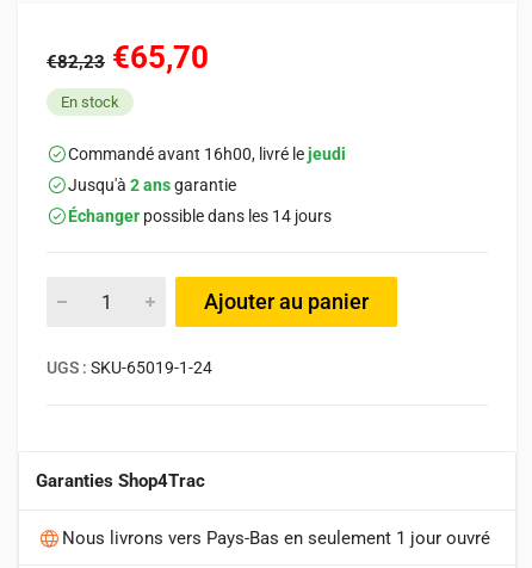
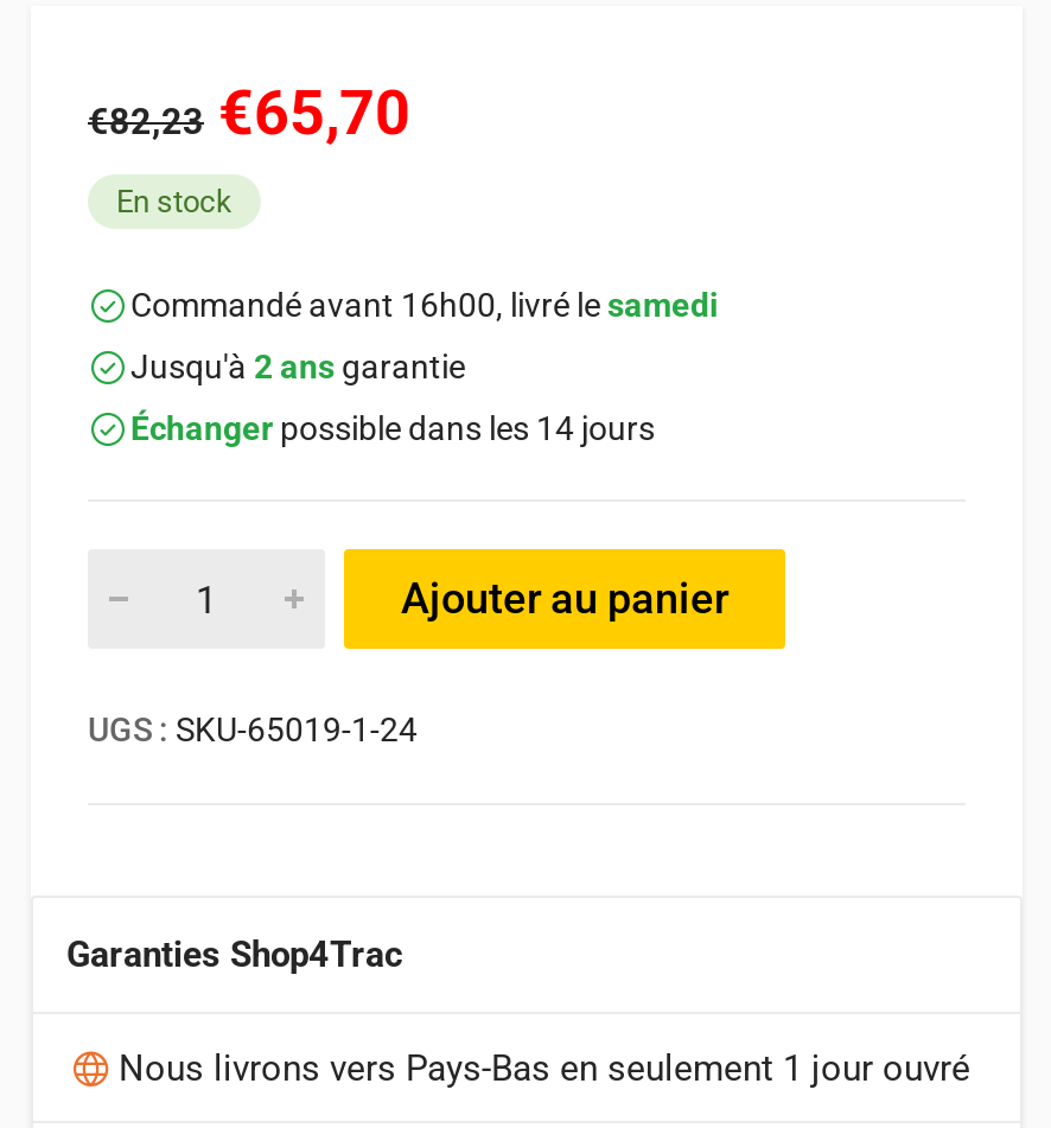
- Commandé avant 16h00, livré le jeudi
+ Commandé avant 16h00, livré le samedi
